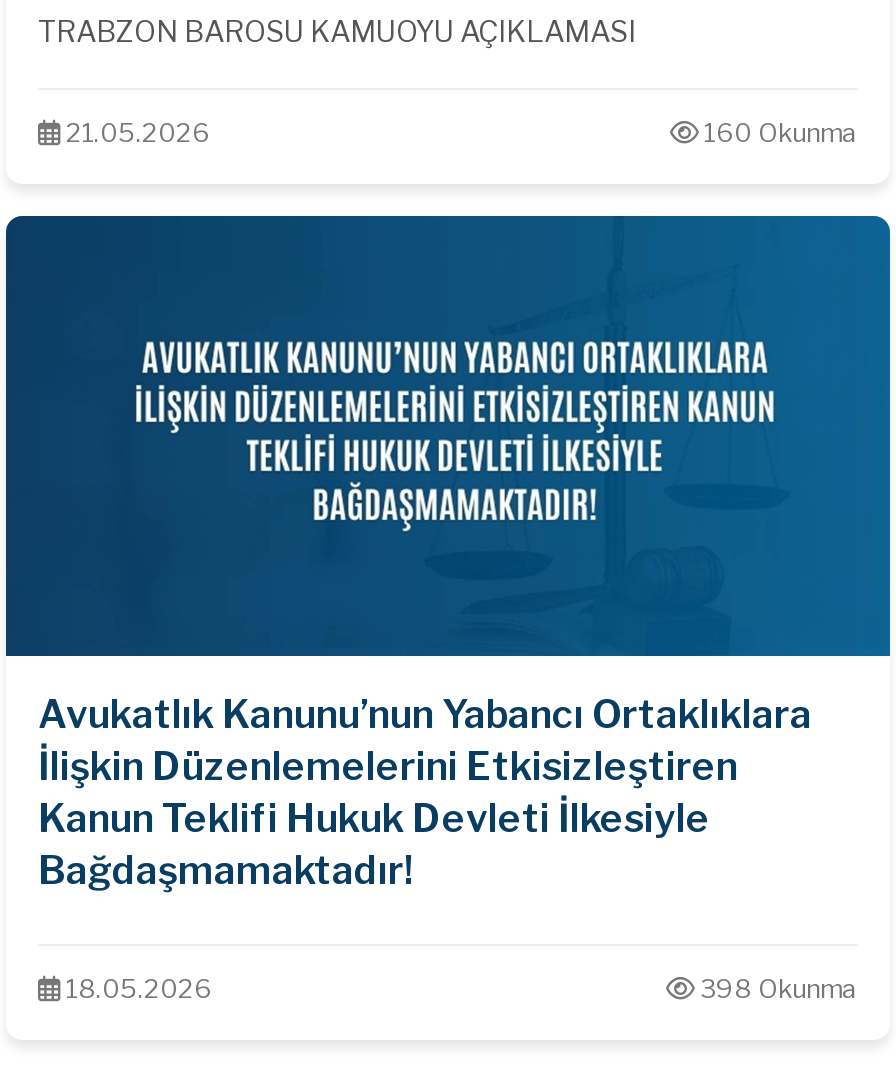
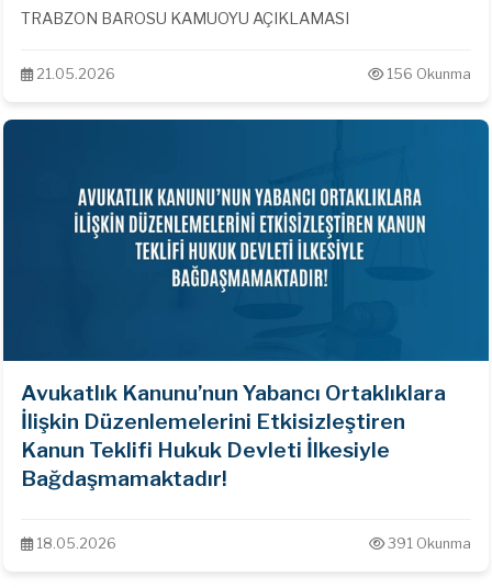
- 160 Okunma
+ 156 Okunma

- 398 Okunma
+ 391 Okunma
